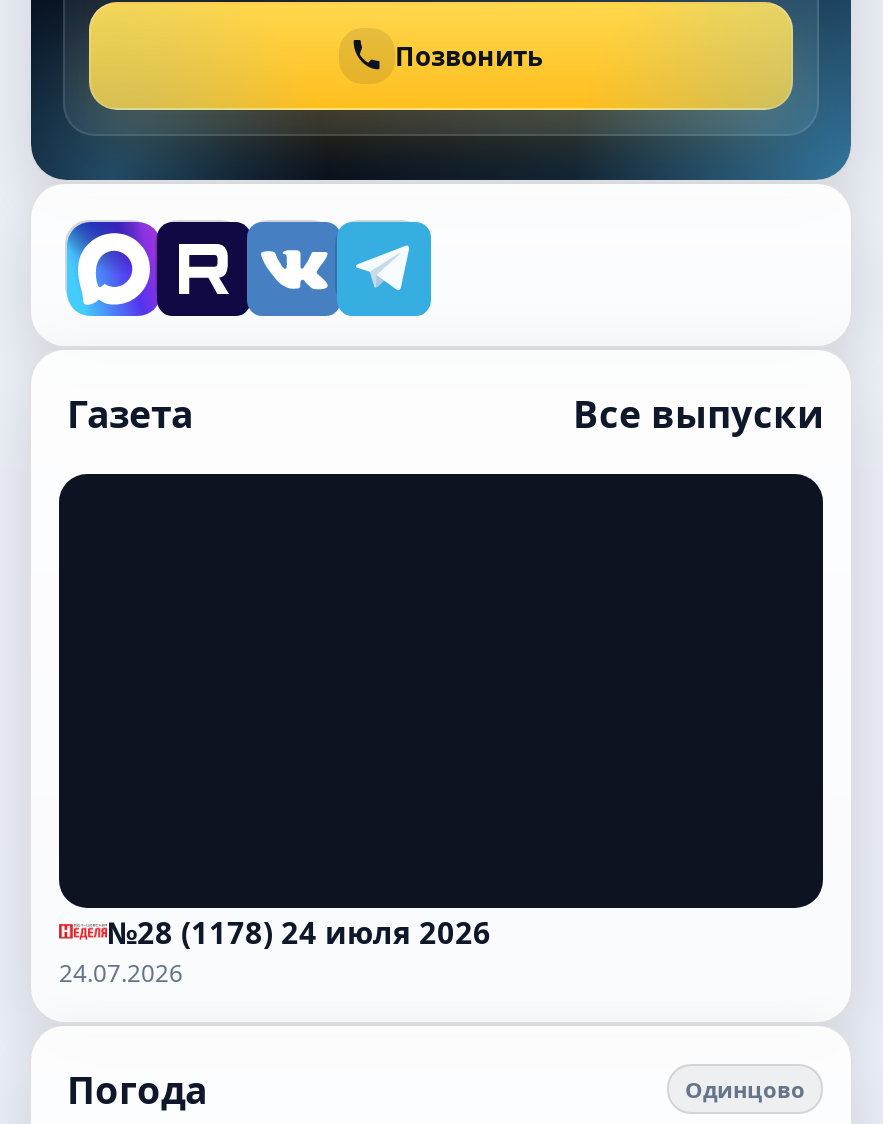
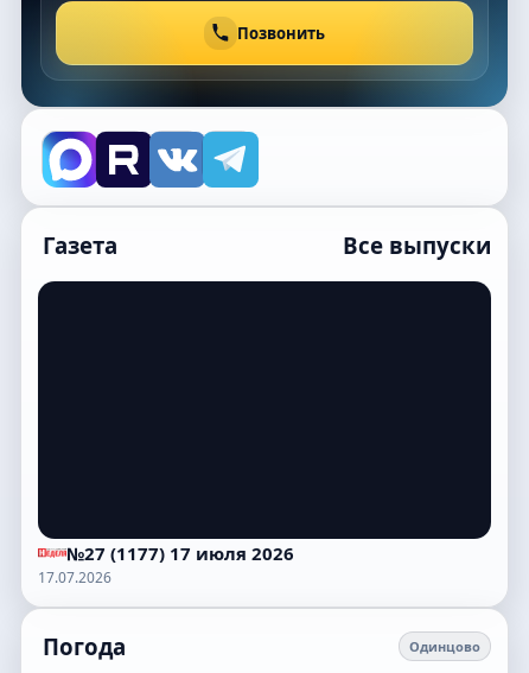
- №28 (1178) 24 июля 2026
+ №27 (1177) 17 июля 2026

- 24.07.2026
+ 17.07.2026
